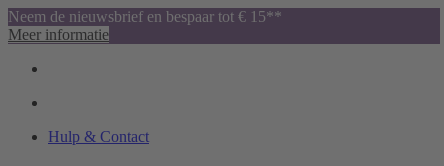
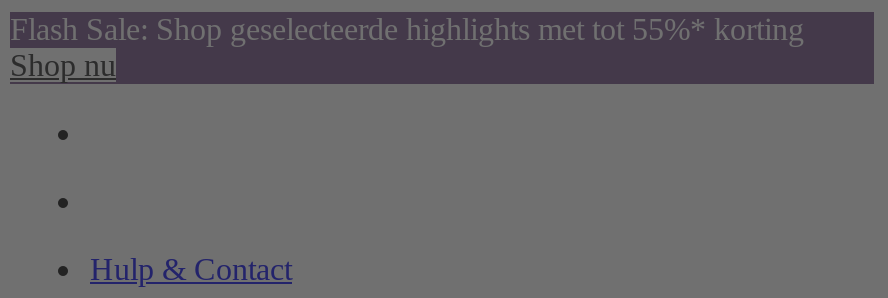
- Neem de nieuwsbrief en bespaar tot € 15**
- Meer informatie
+ Flash Sale: Shop geselecteerde highlights met tot 55%* korting
+ Shop nu
